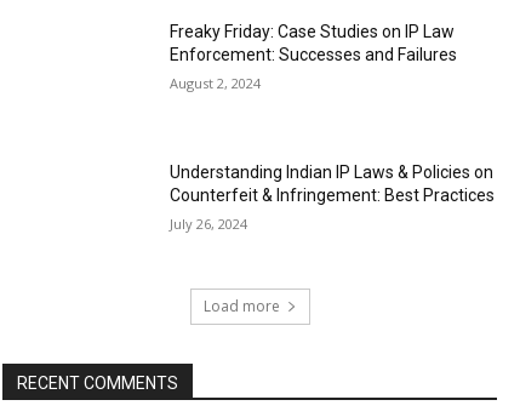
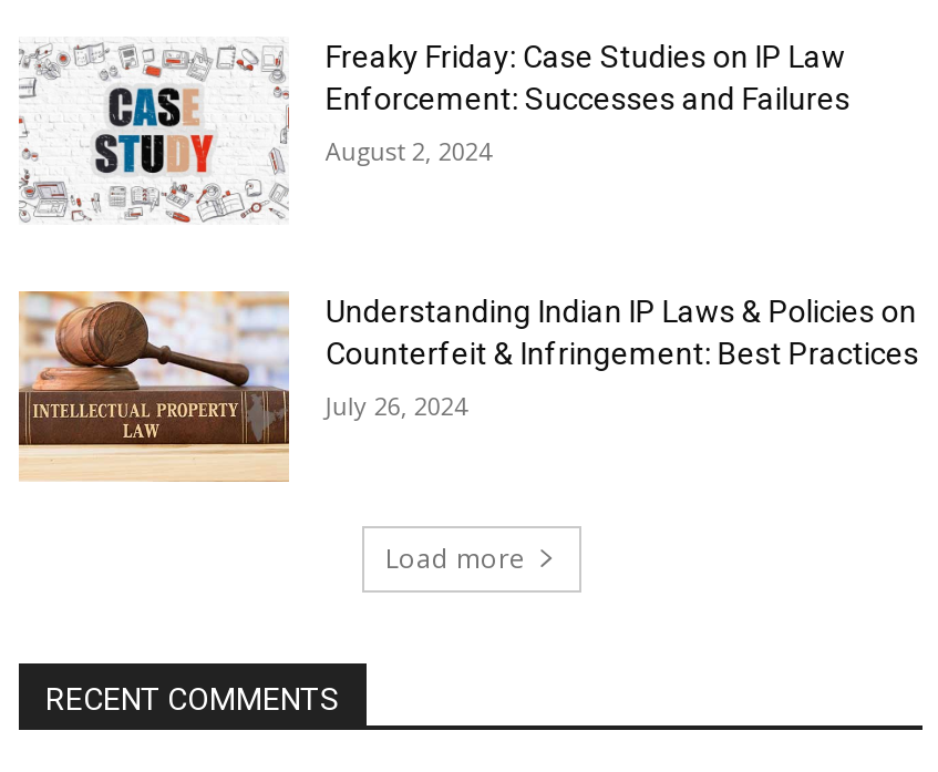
+ [image]

+ [image]
